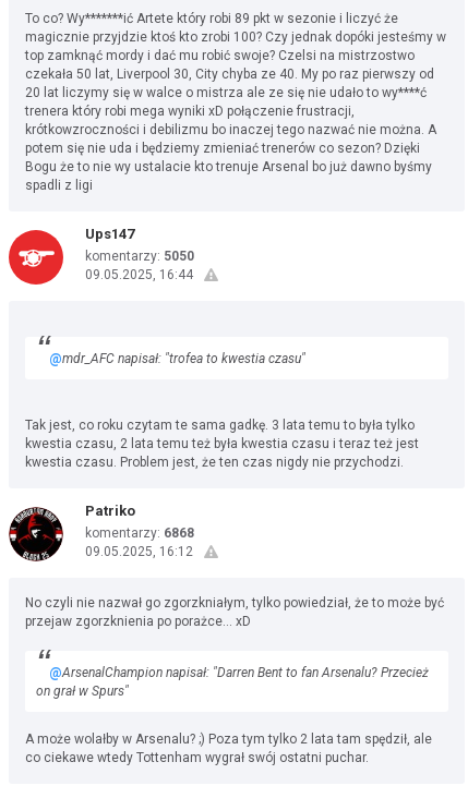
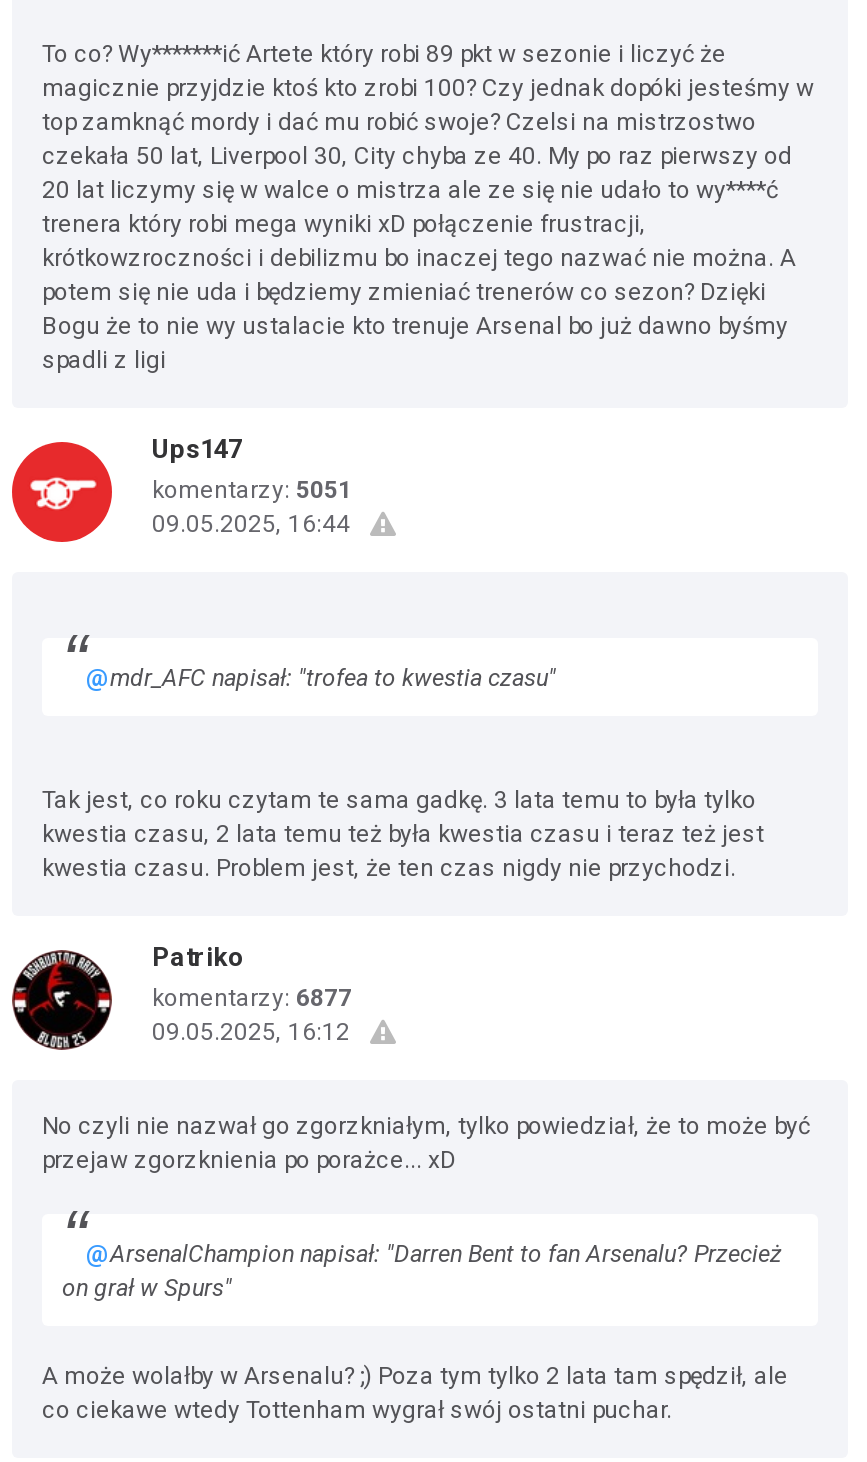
- komentarzy: 5050
+ komentarzy: 5051

- komentarzy: 6868
+ komentarzy: 6877
